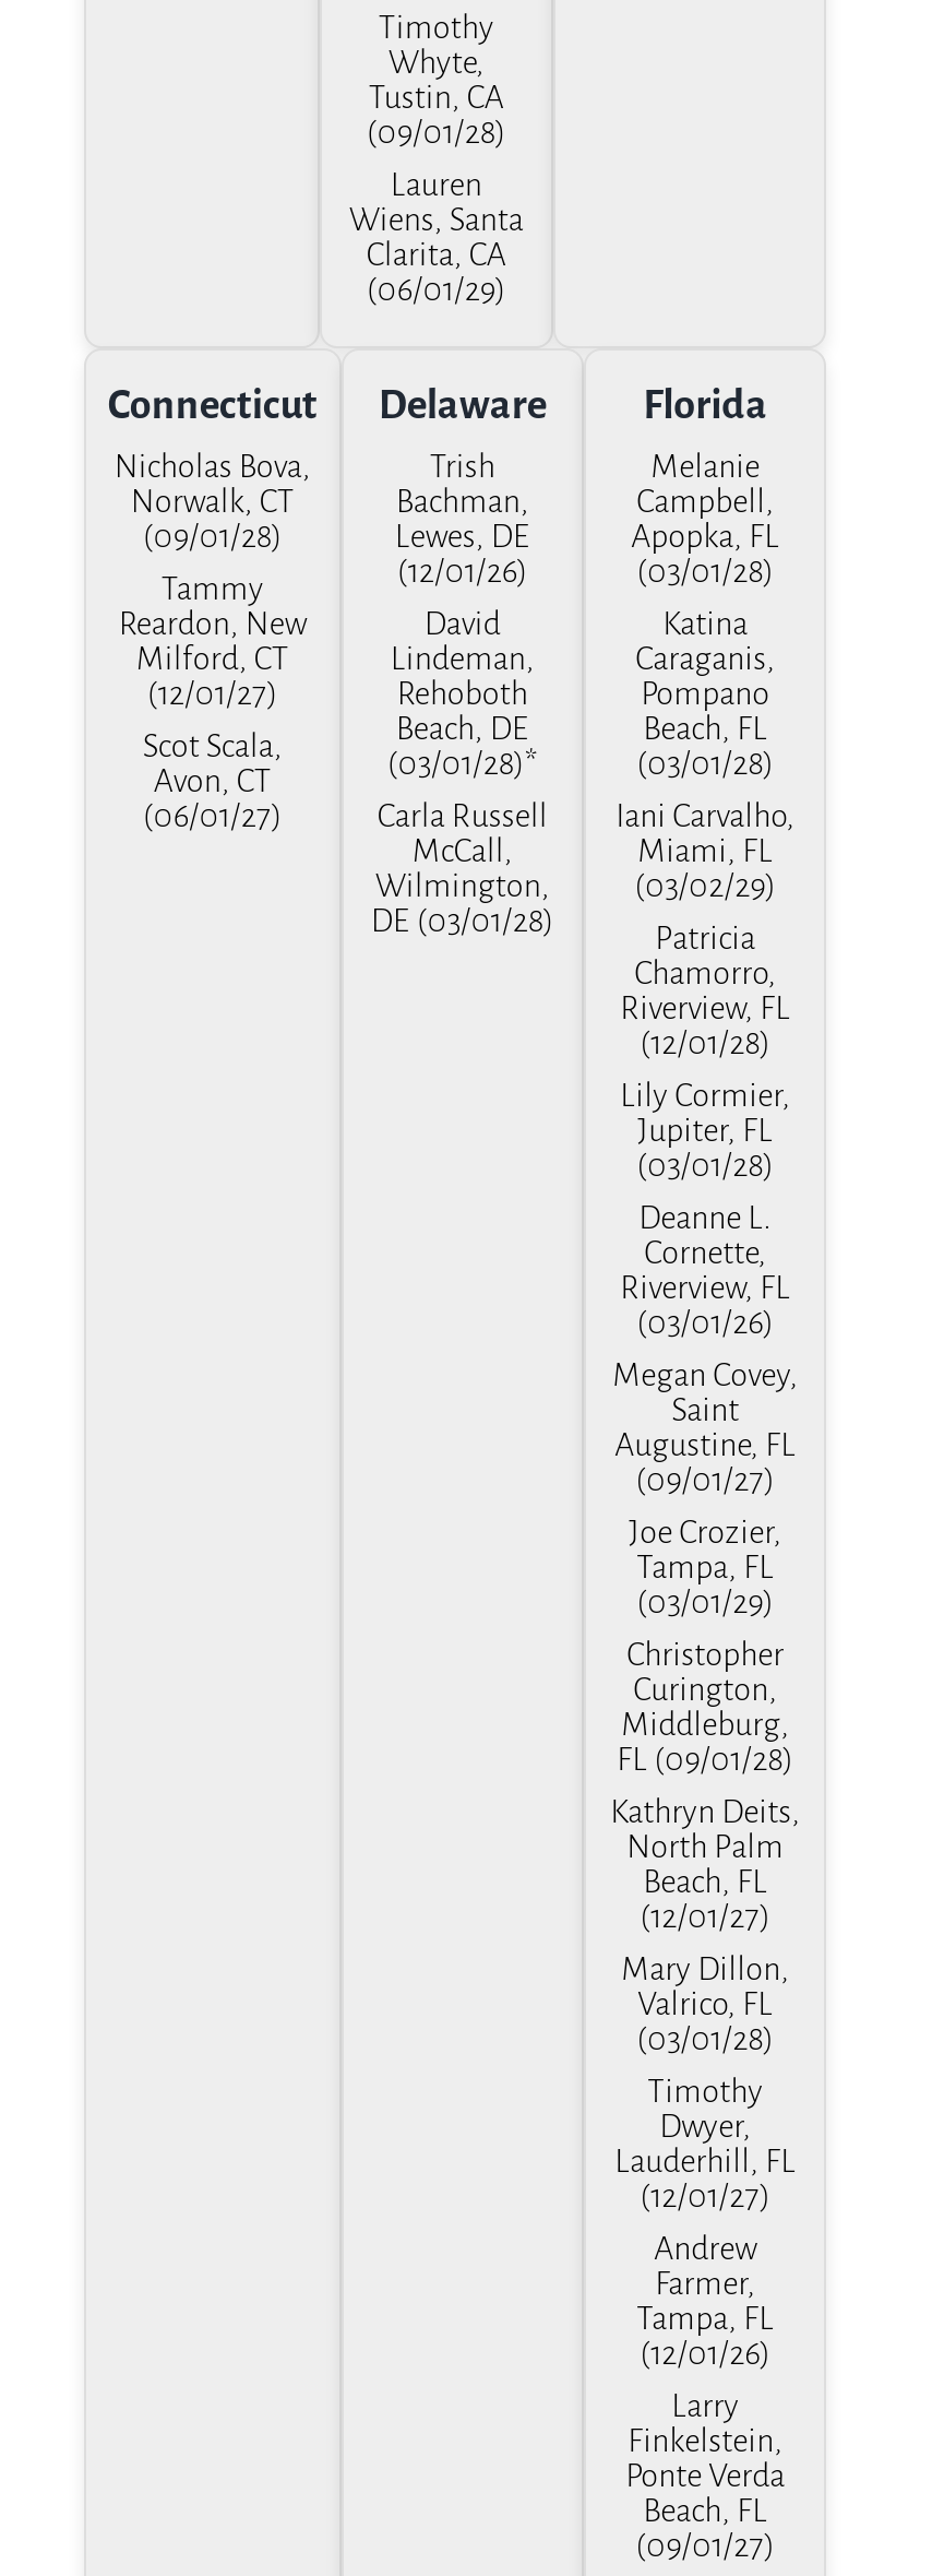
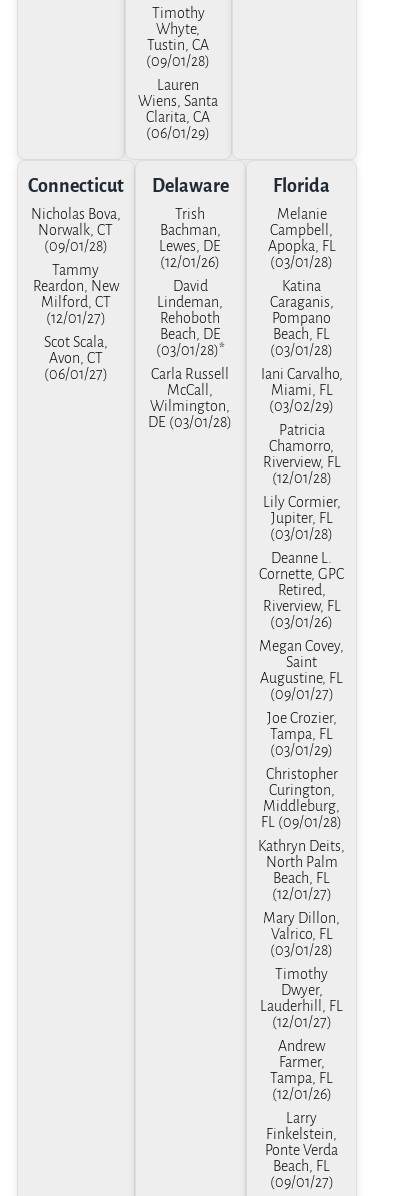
- Cornette,
+ Cornette, GPC
+ Retired,
